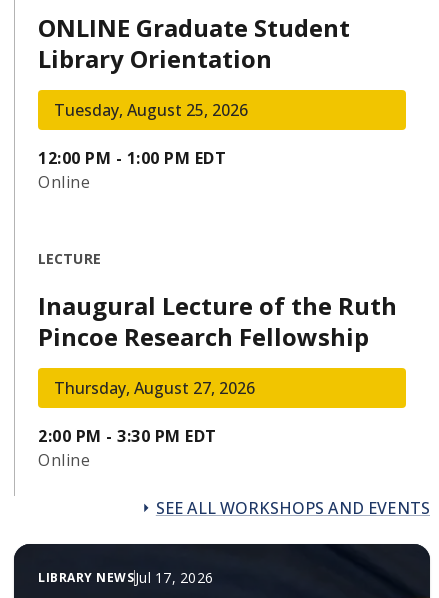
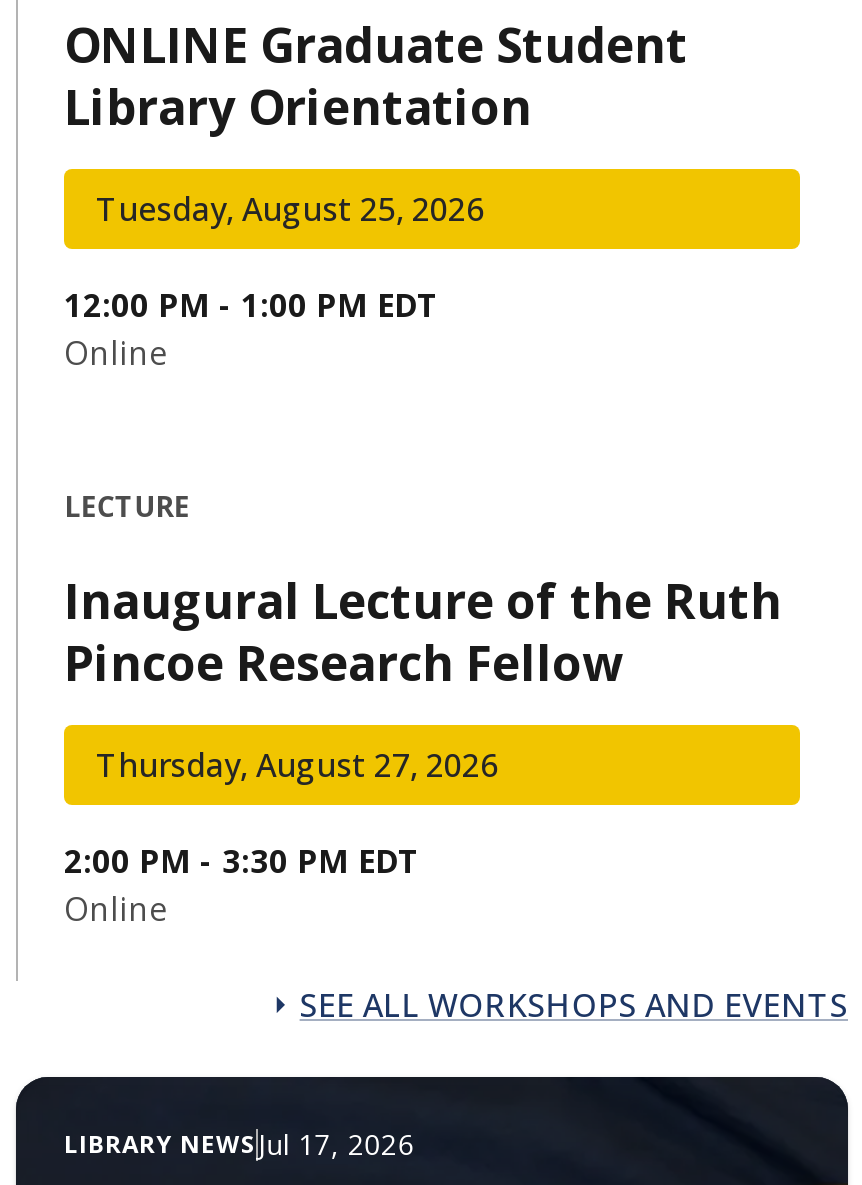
- Pincoe Research Fellowship
+ Pincoe Research Fellow
